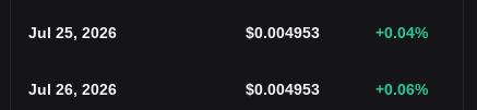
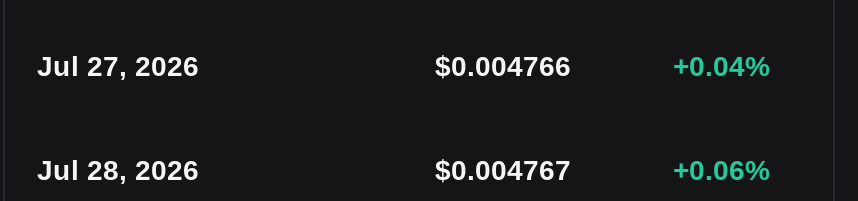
- Jul 25, 2026
+ Jul 27, 2026

- $0.004953
+ $0.004766

- Jul 26, 2026
+ Jul 28, 2026

- $0.004953
+ $0.004767
